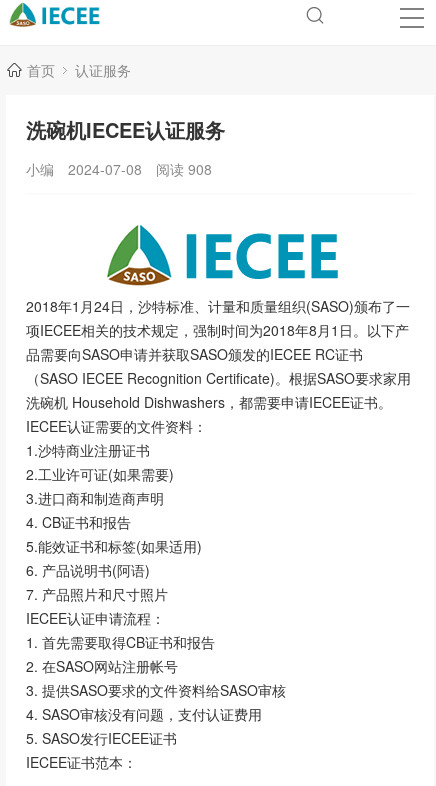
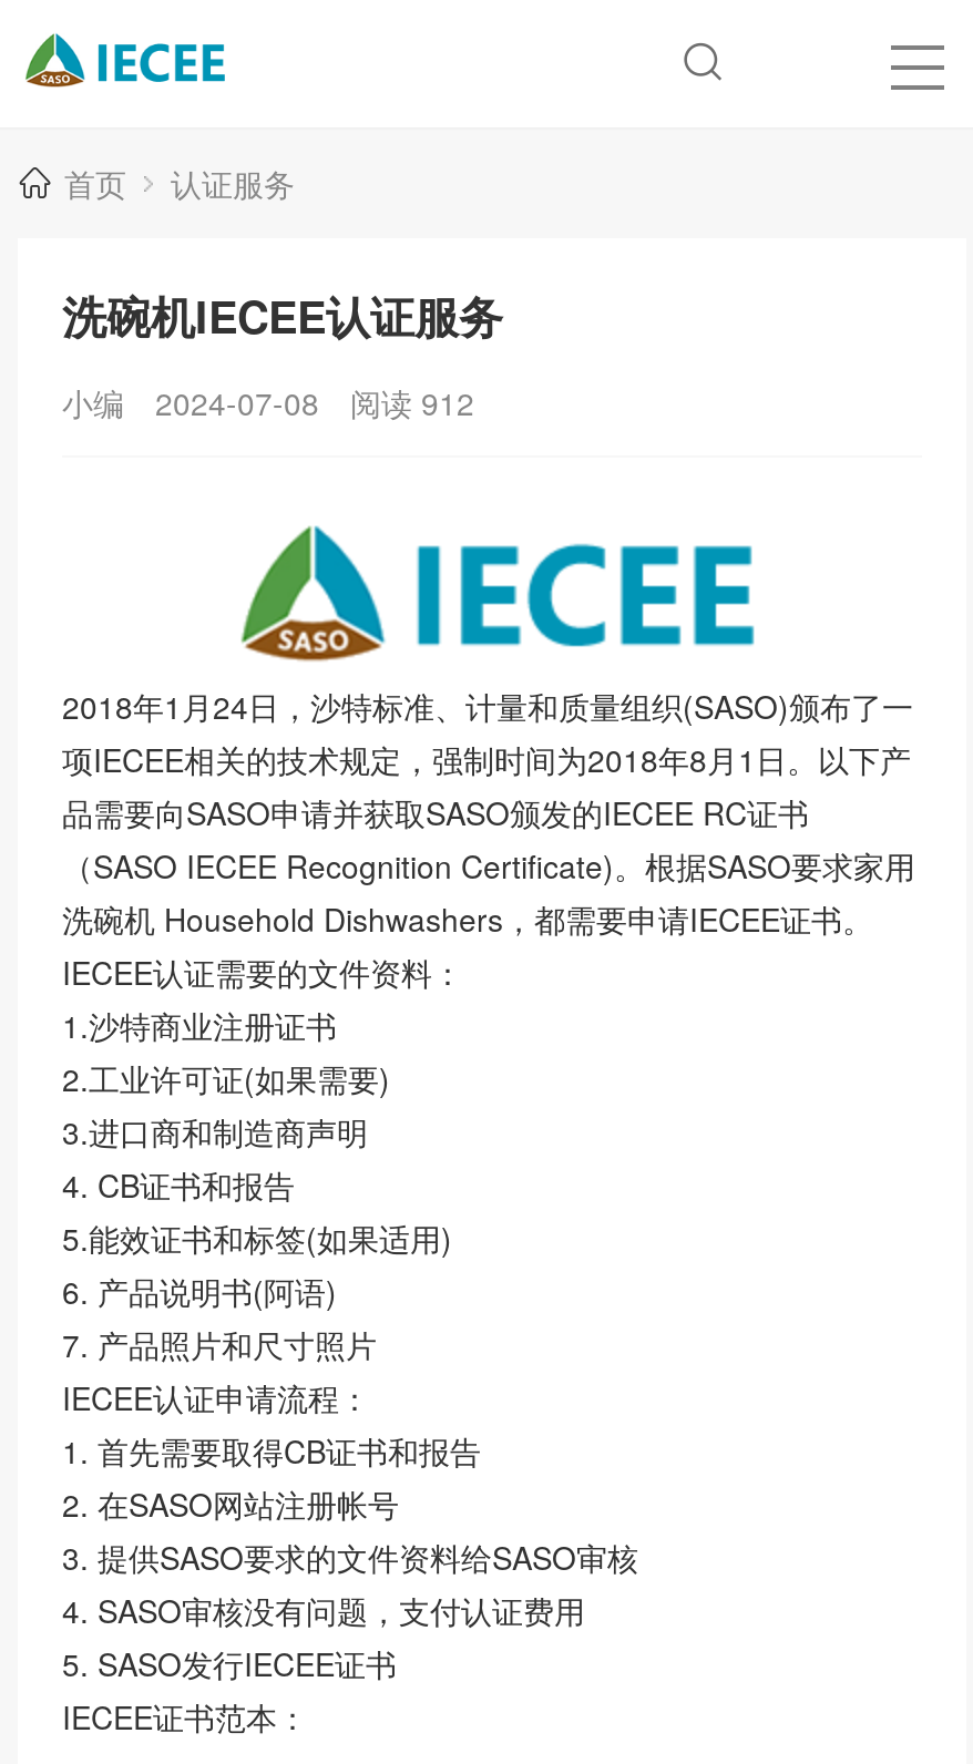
- 小编 2024-07-08 阅读908
+ 小编 2024-07-08 阅读912
